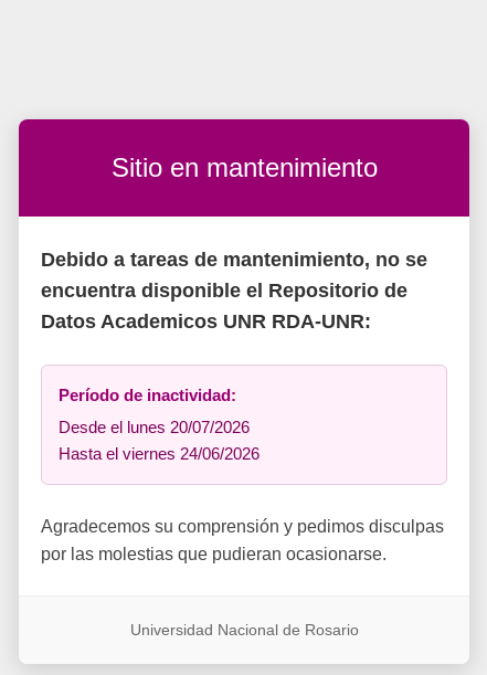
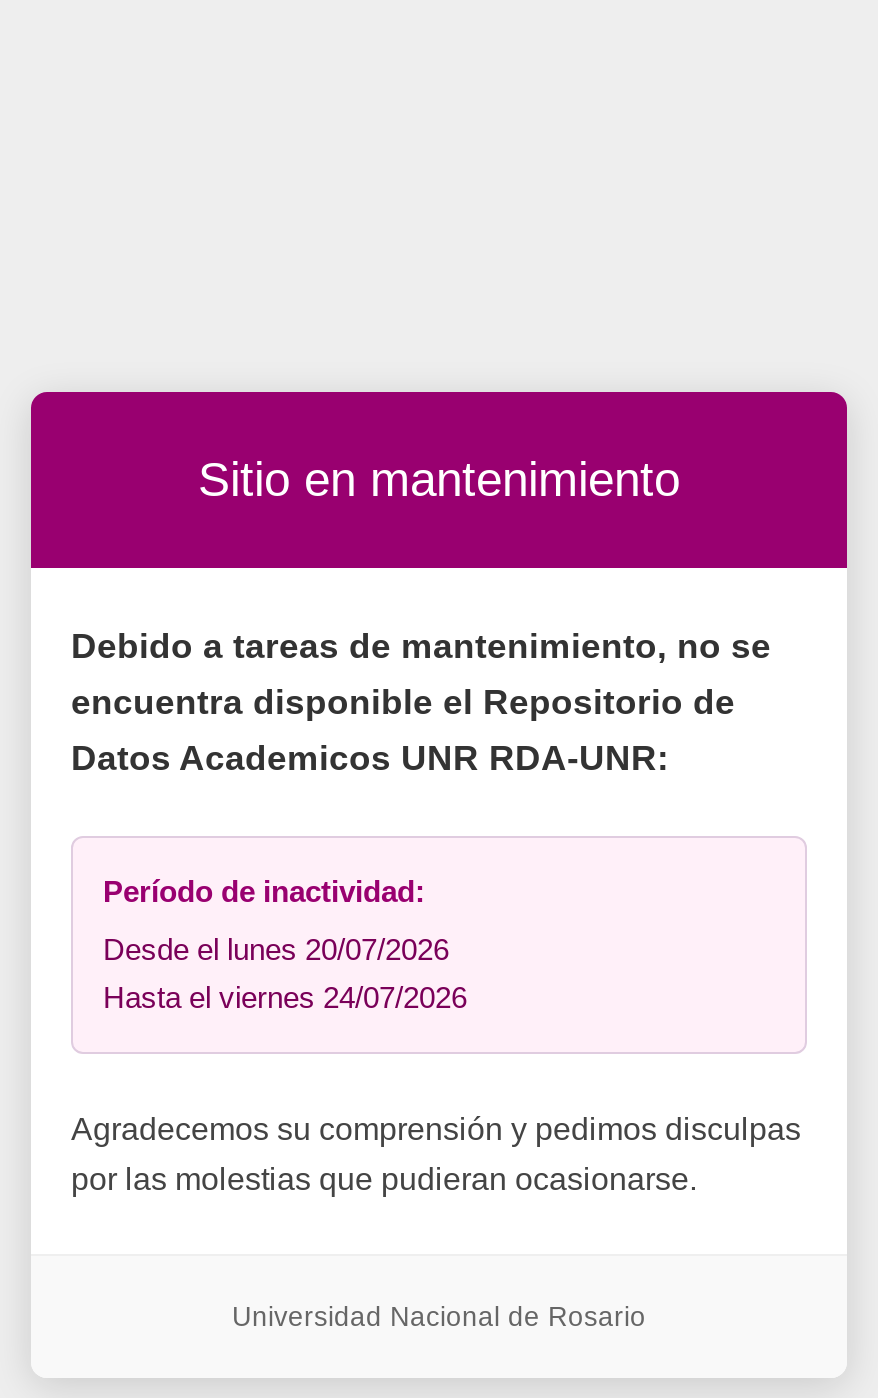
- Hasta el viernes 24/06/2026
+ Hasta el viernes 24/07/2026
